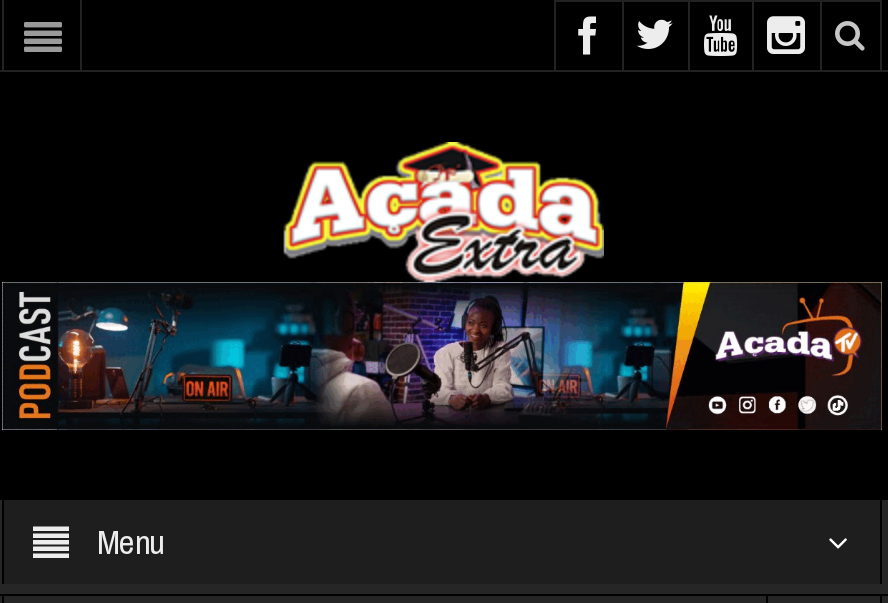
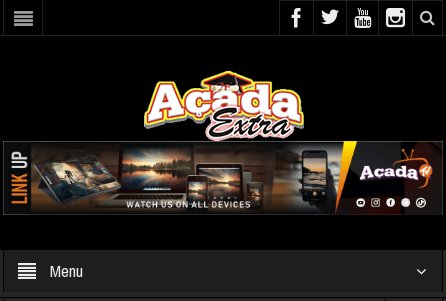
- [image]
+ [image]
